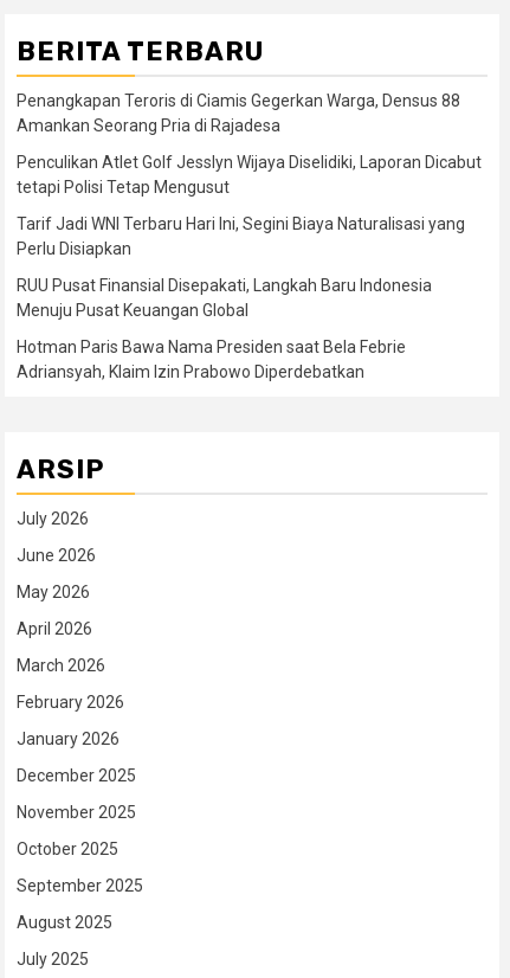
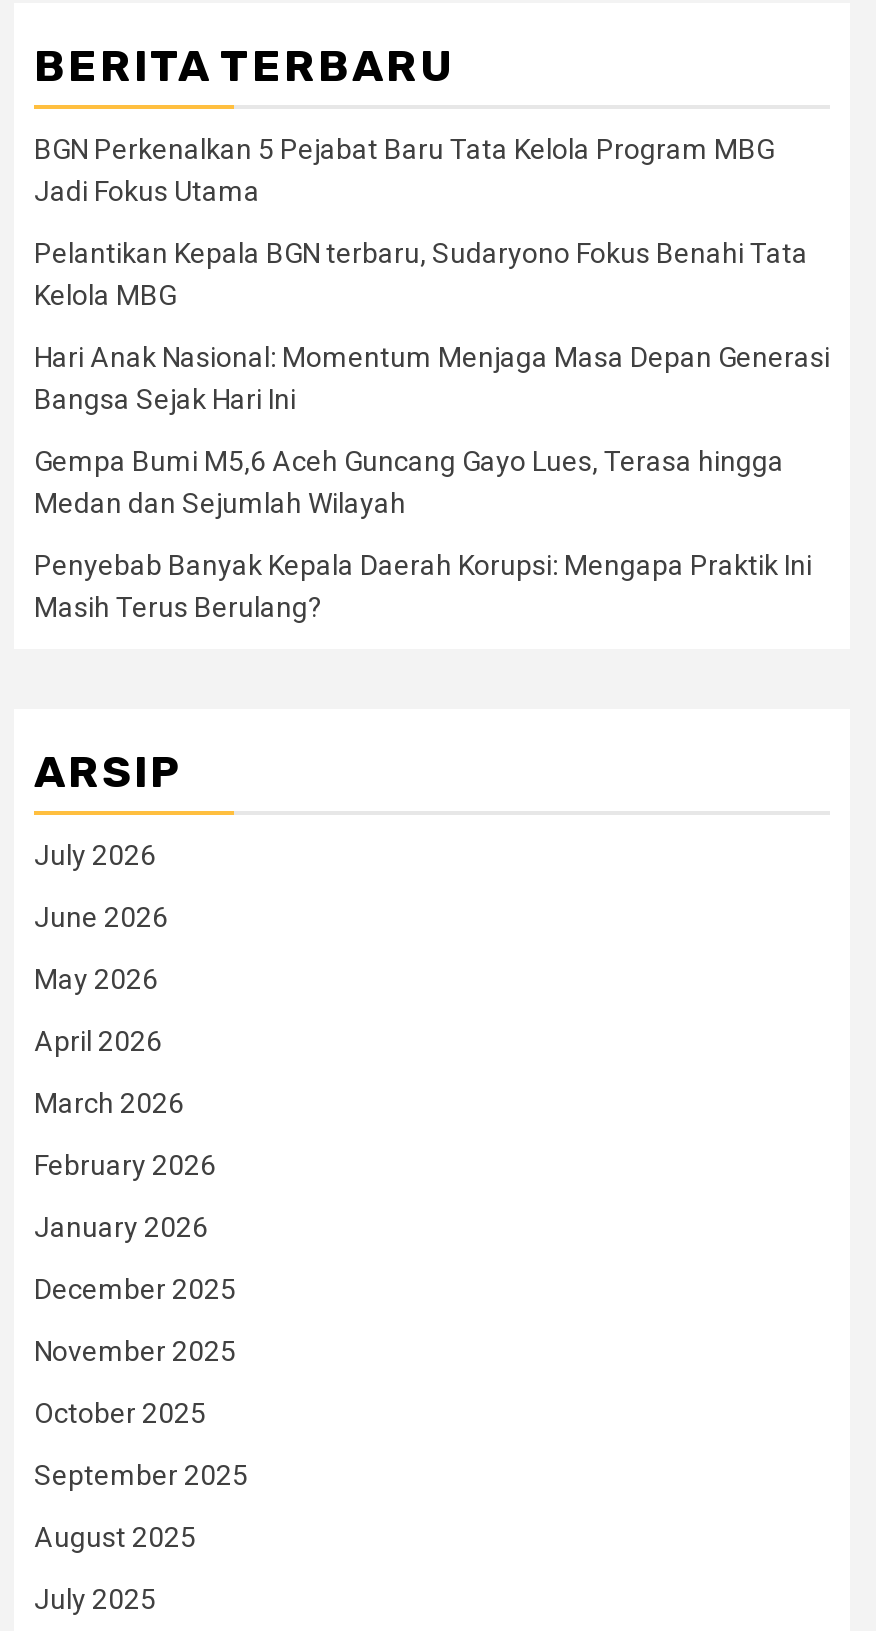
- Penangkapan Teroris di Ciamis Gegerkan Warga, Densus 88
- Amankan Seorang Pria di Rajadesa
+ BGN Perkenalkan 5 Pejabat Baru Tata Kelola Program MBG
+ Jadi Fokus Utama

- Penculikan Atlet Golf Jesslyn Wijaya Diselidiki, Laporan Dicabut
- tetapi Polisi Tetap Mengusut
+ Pelantikan Kepala BGN terbaru, Sudaryono Fokus Benahi Tata
+ Kelola MBG

- Tarif Jadi WNI Terbaru Hari Ini, Segini Biaya Naturalisasi yang
- Perlu Disiapkan
+ Hari Anak Nasional: Momentum Menjaga Masa Depan Generasi
+ Bangsa Sejak Hari Ini

- RUU Pusat Finansial Disepakati, Langkah Baru Indonesia
- Menuju Pusat Keuangan Global
+ Gempa Bumi M5,6 Aceh Guncang Gayo Lues, Terasa hingga
+ Medan dan Sejumlah Wilayah

- Hotman Paris Bawa Nama Presiden saat Bela Febrie
- Adriansyah, Klaim Izin Prabowo Diperdebatkan
+ Penyebab Banyak Kepala Daerah Korupsi: Mengapa Praktik Ini
+ Masih Terus Berulang?
